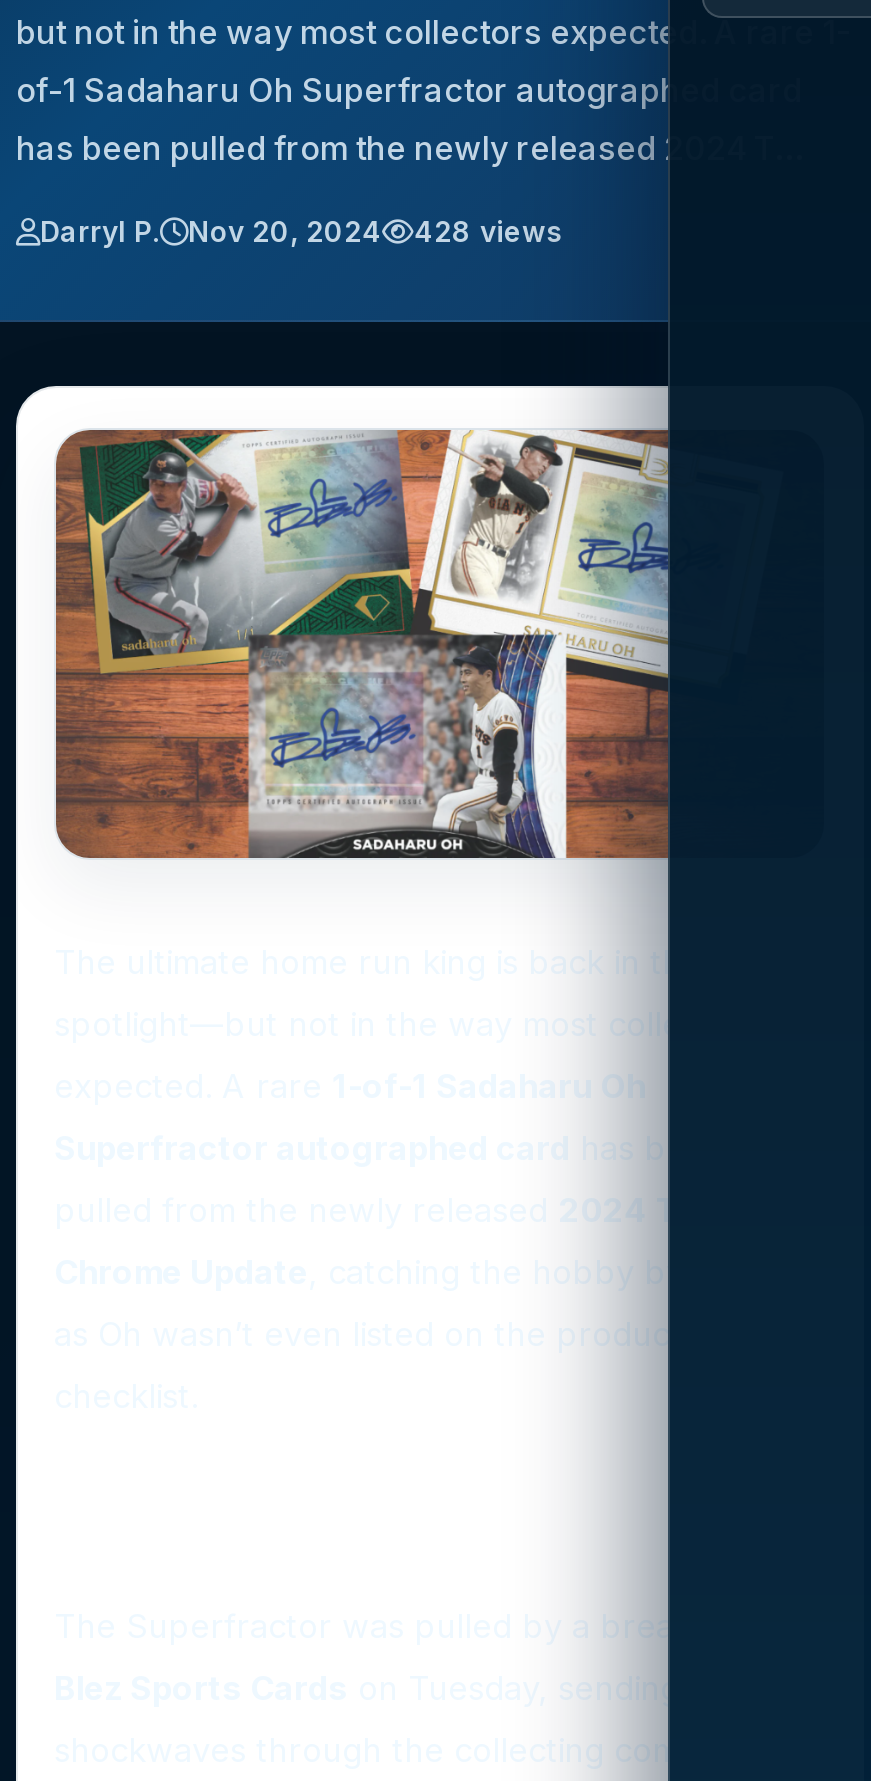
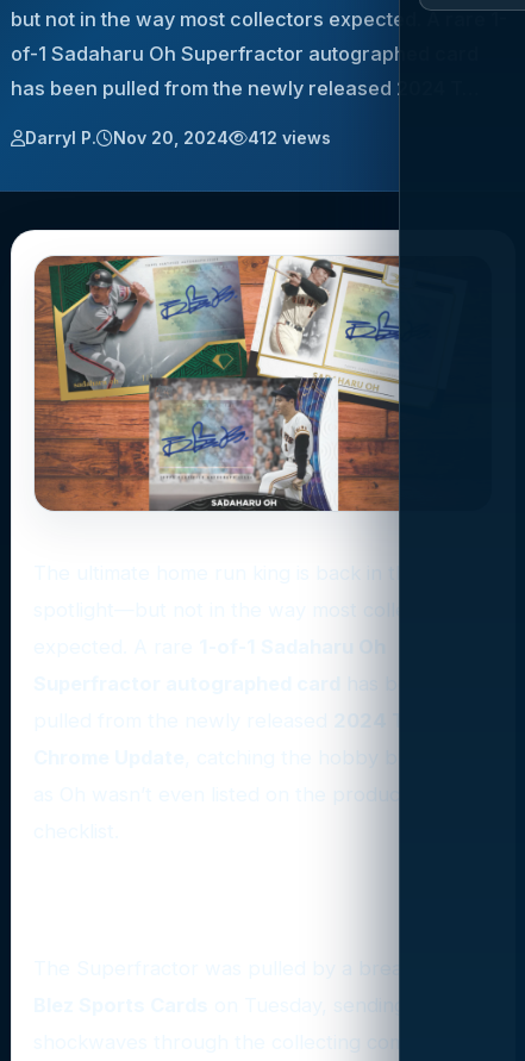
- Darryl P. Nov 20, 2024 428 views
+ Darryl P. Nov 20, 2024 412 views
